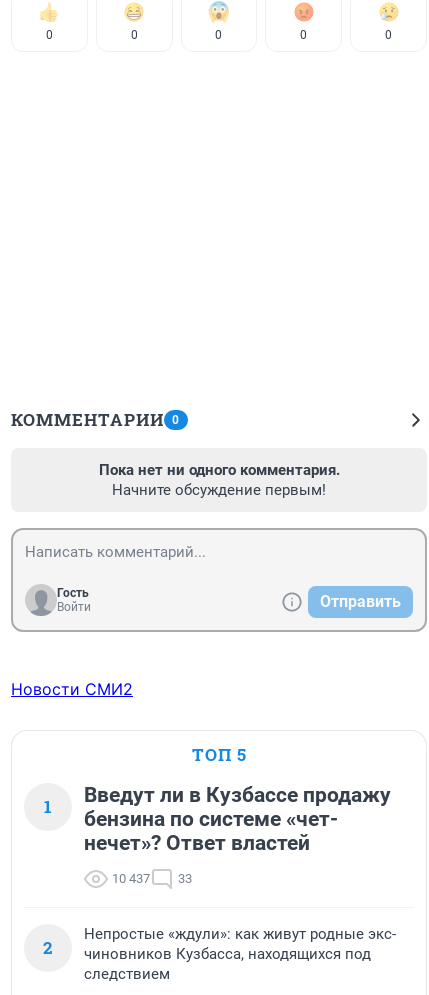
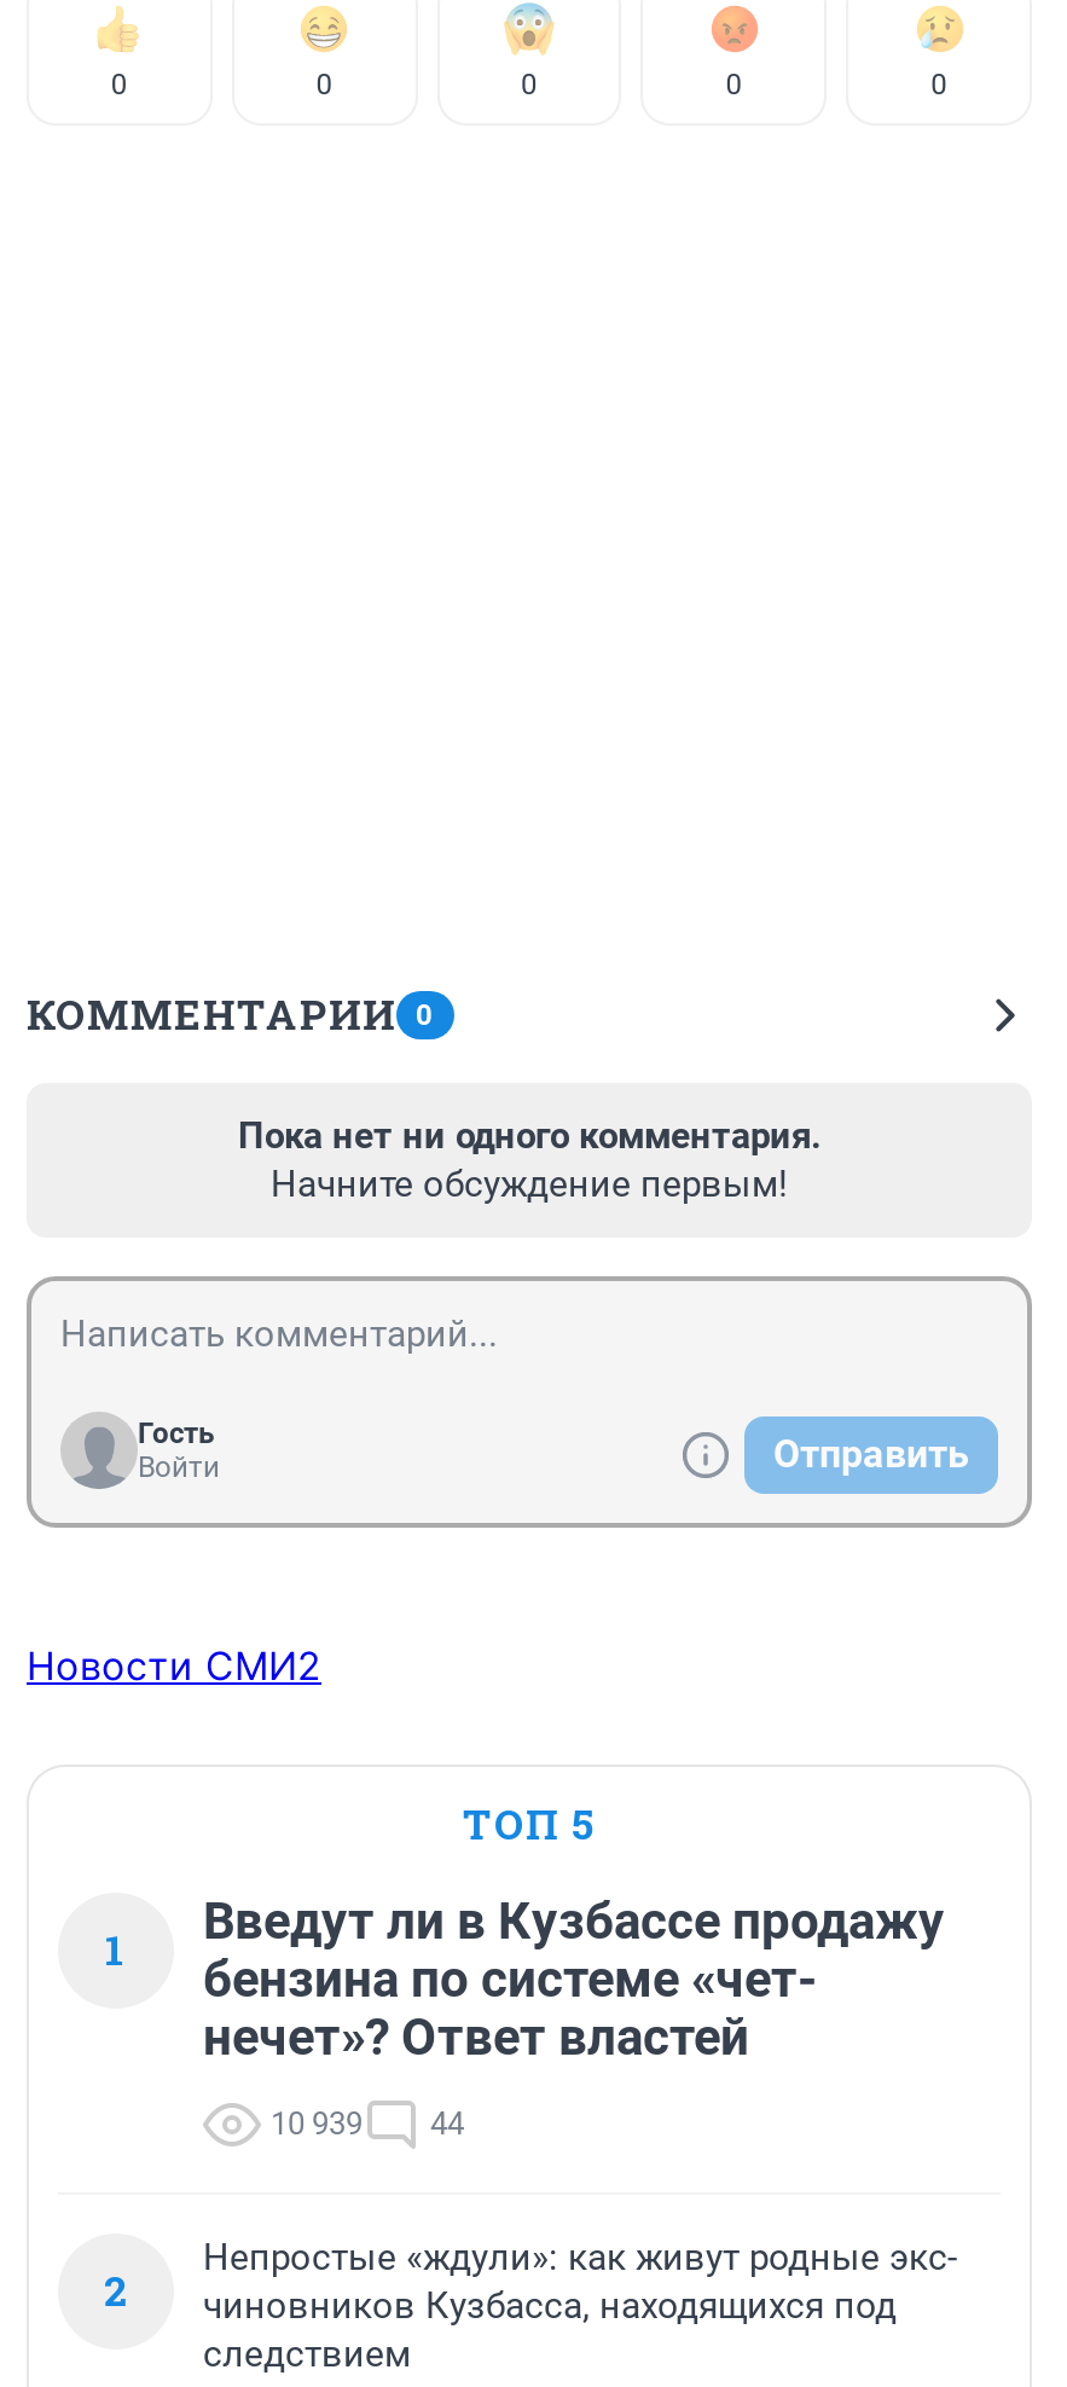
- 10 437
+ 10 939

- 33
+ 44
